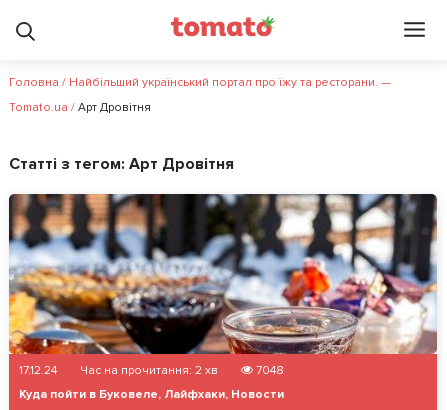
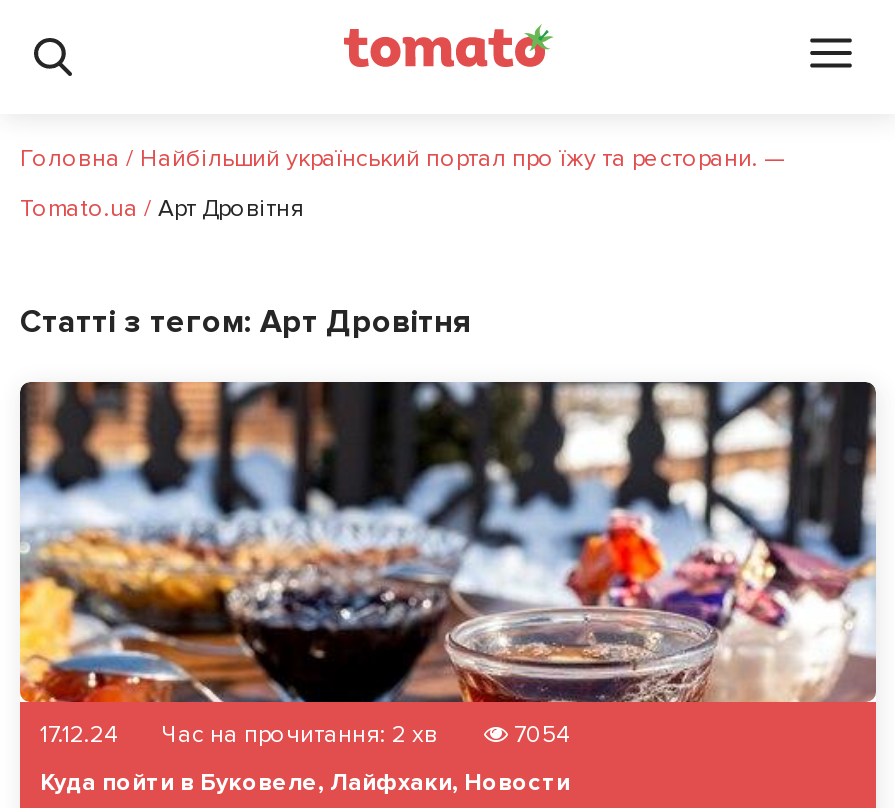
- 7048
+ 7054
